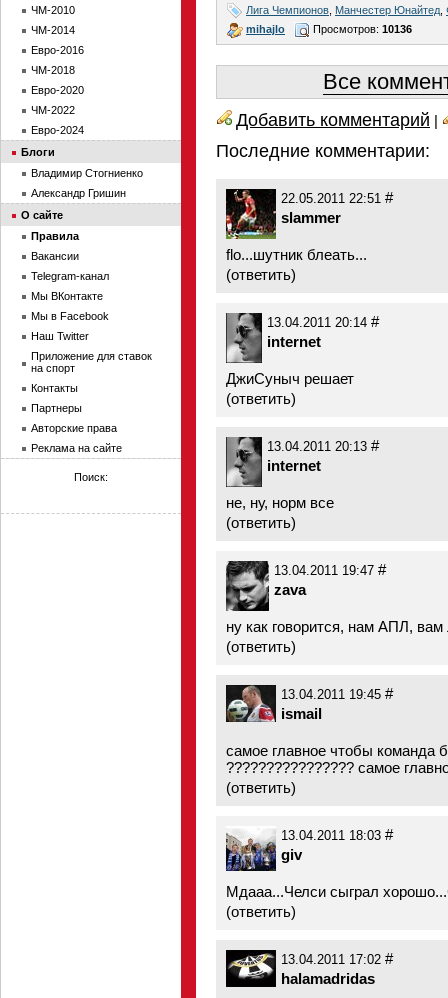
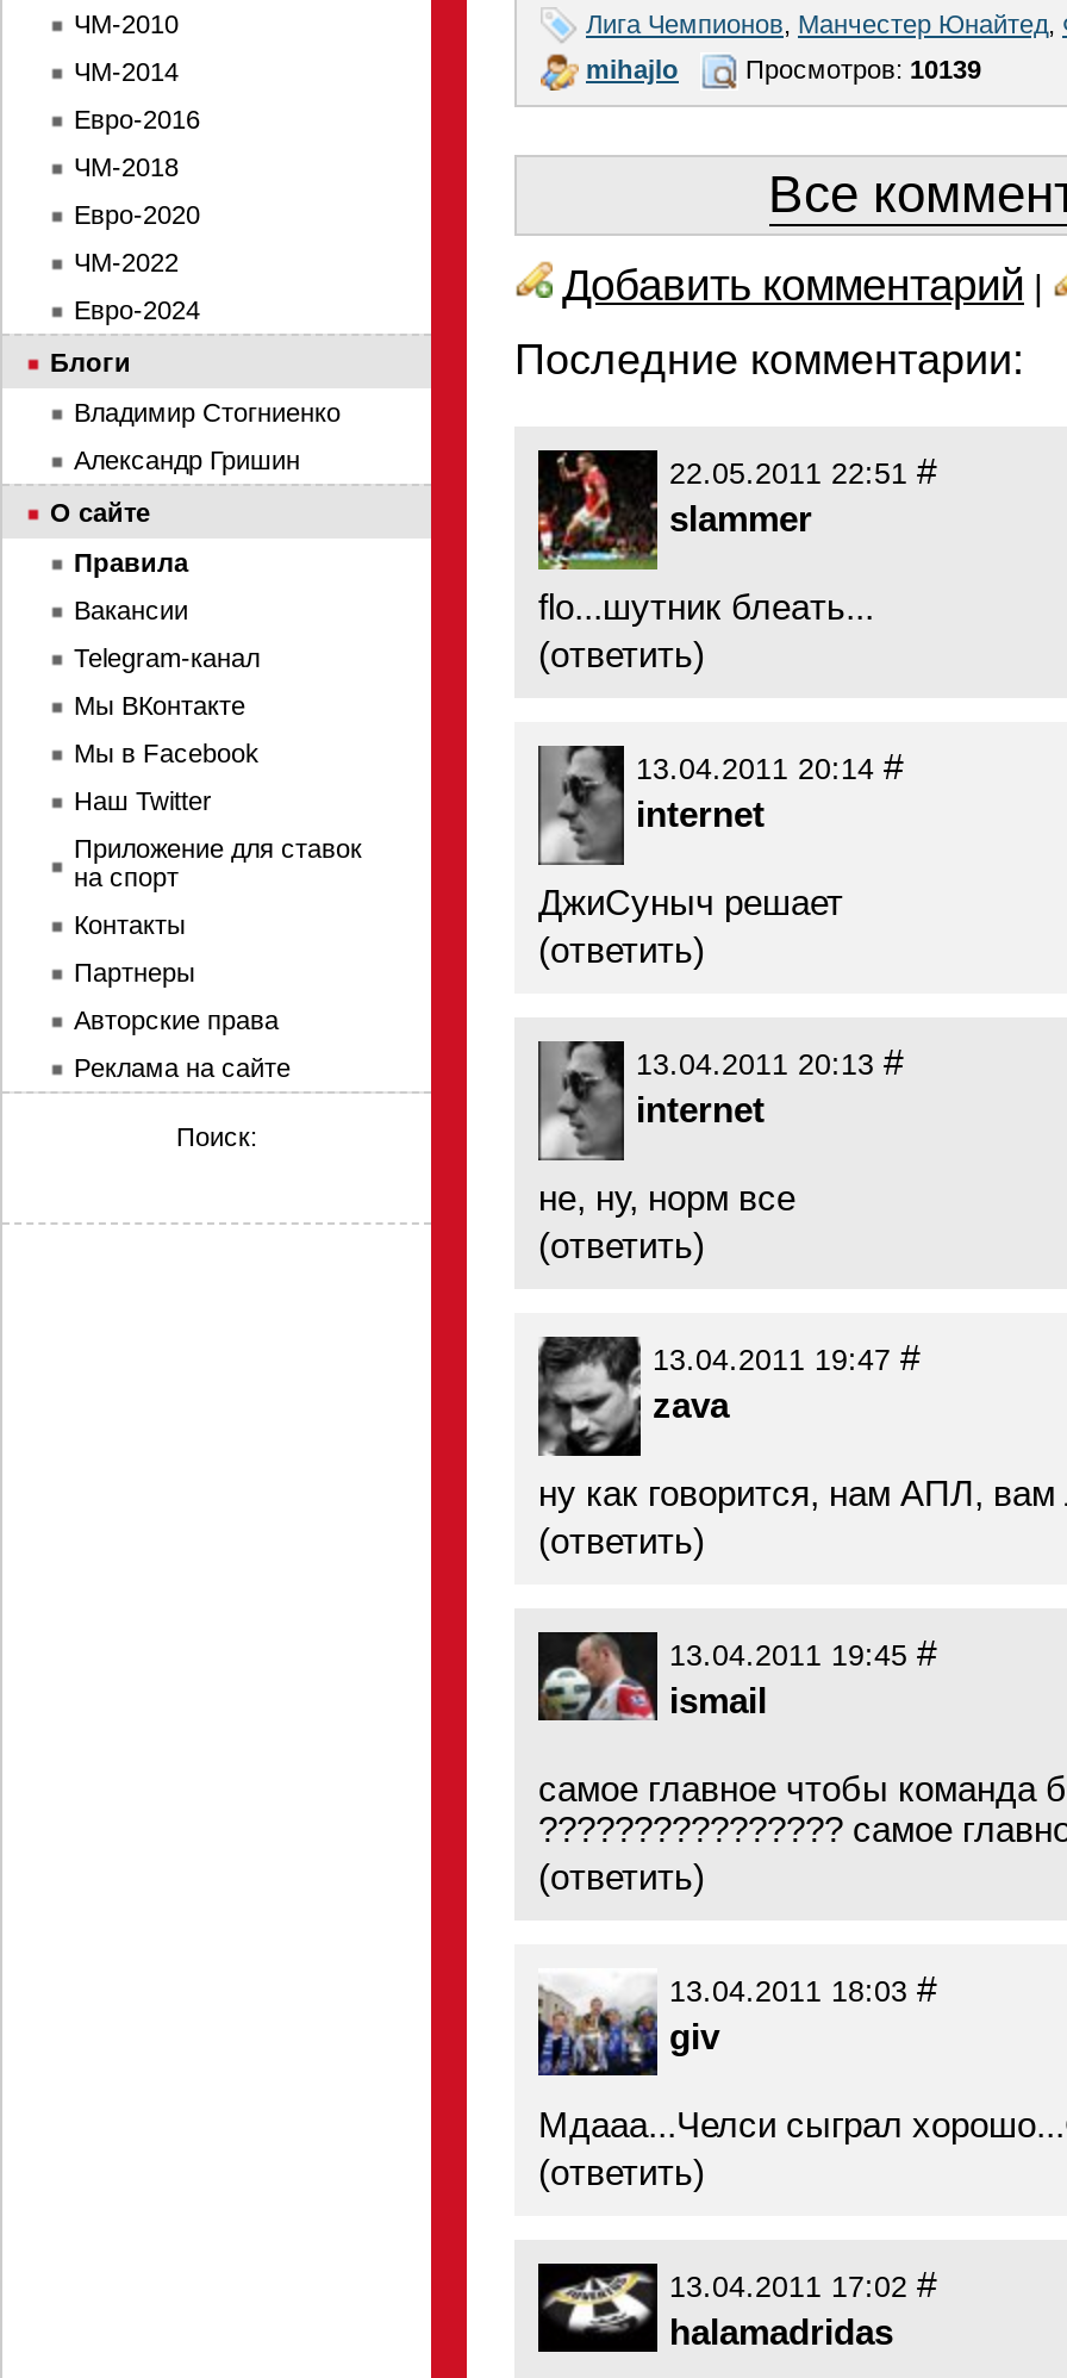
- Просмотров: 10136
+ Просмотров: 10139
